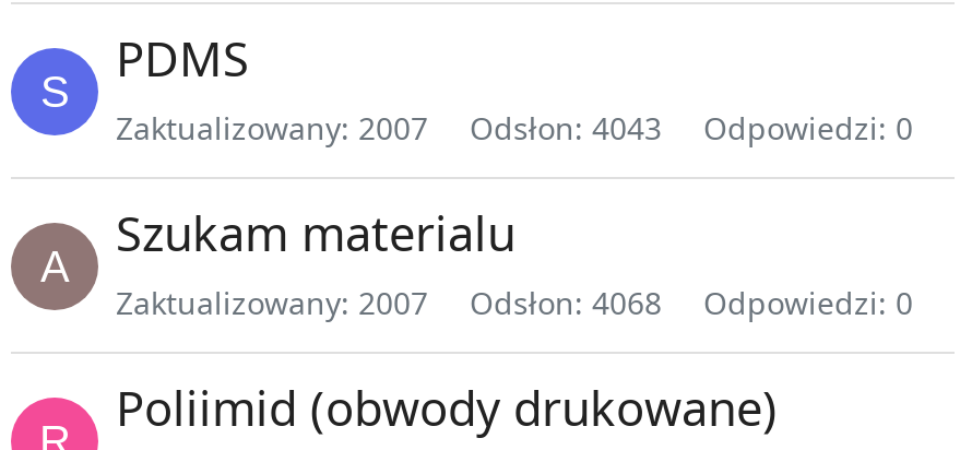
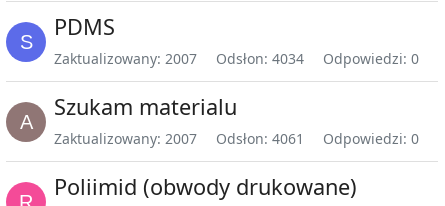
- Zaktualizowany: 2007 Odsłon: 4043 Odpowiedzi: 0
+ Zaktualizowany: 2007 Odsłon: 4034 Odpowiedzi: 0

- Zaktualizowany: 2007 Odsłon: 4068 Odpowiedzi: 0
+ Zaktualizowany: 2007 Odsłon: 4061 Odpowiedzi: 0
